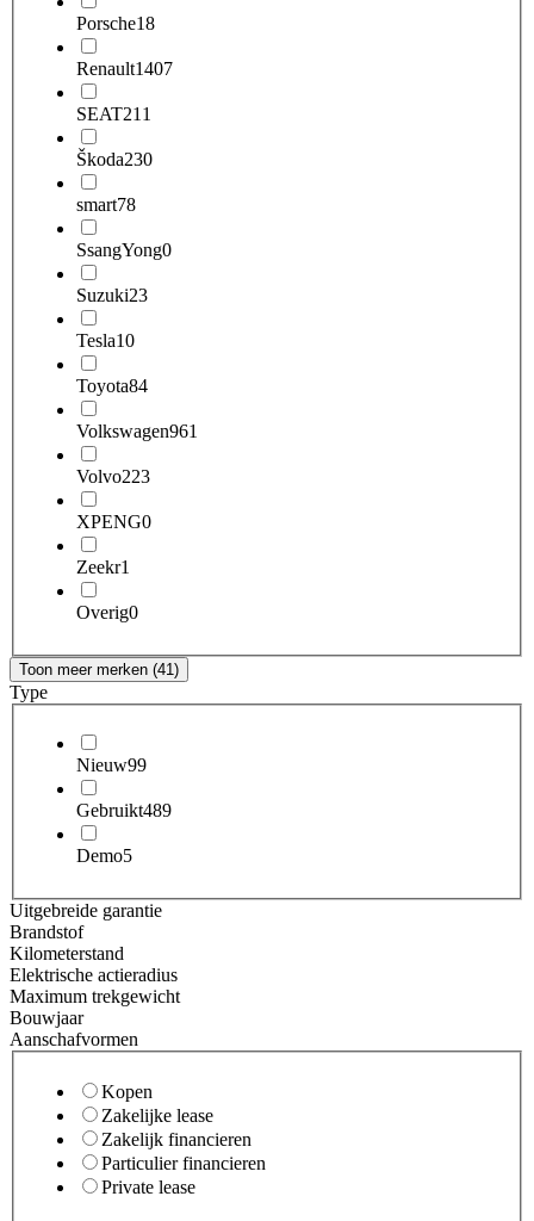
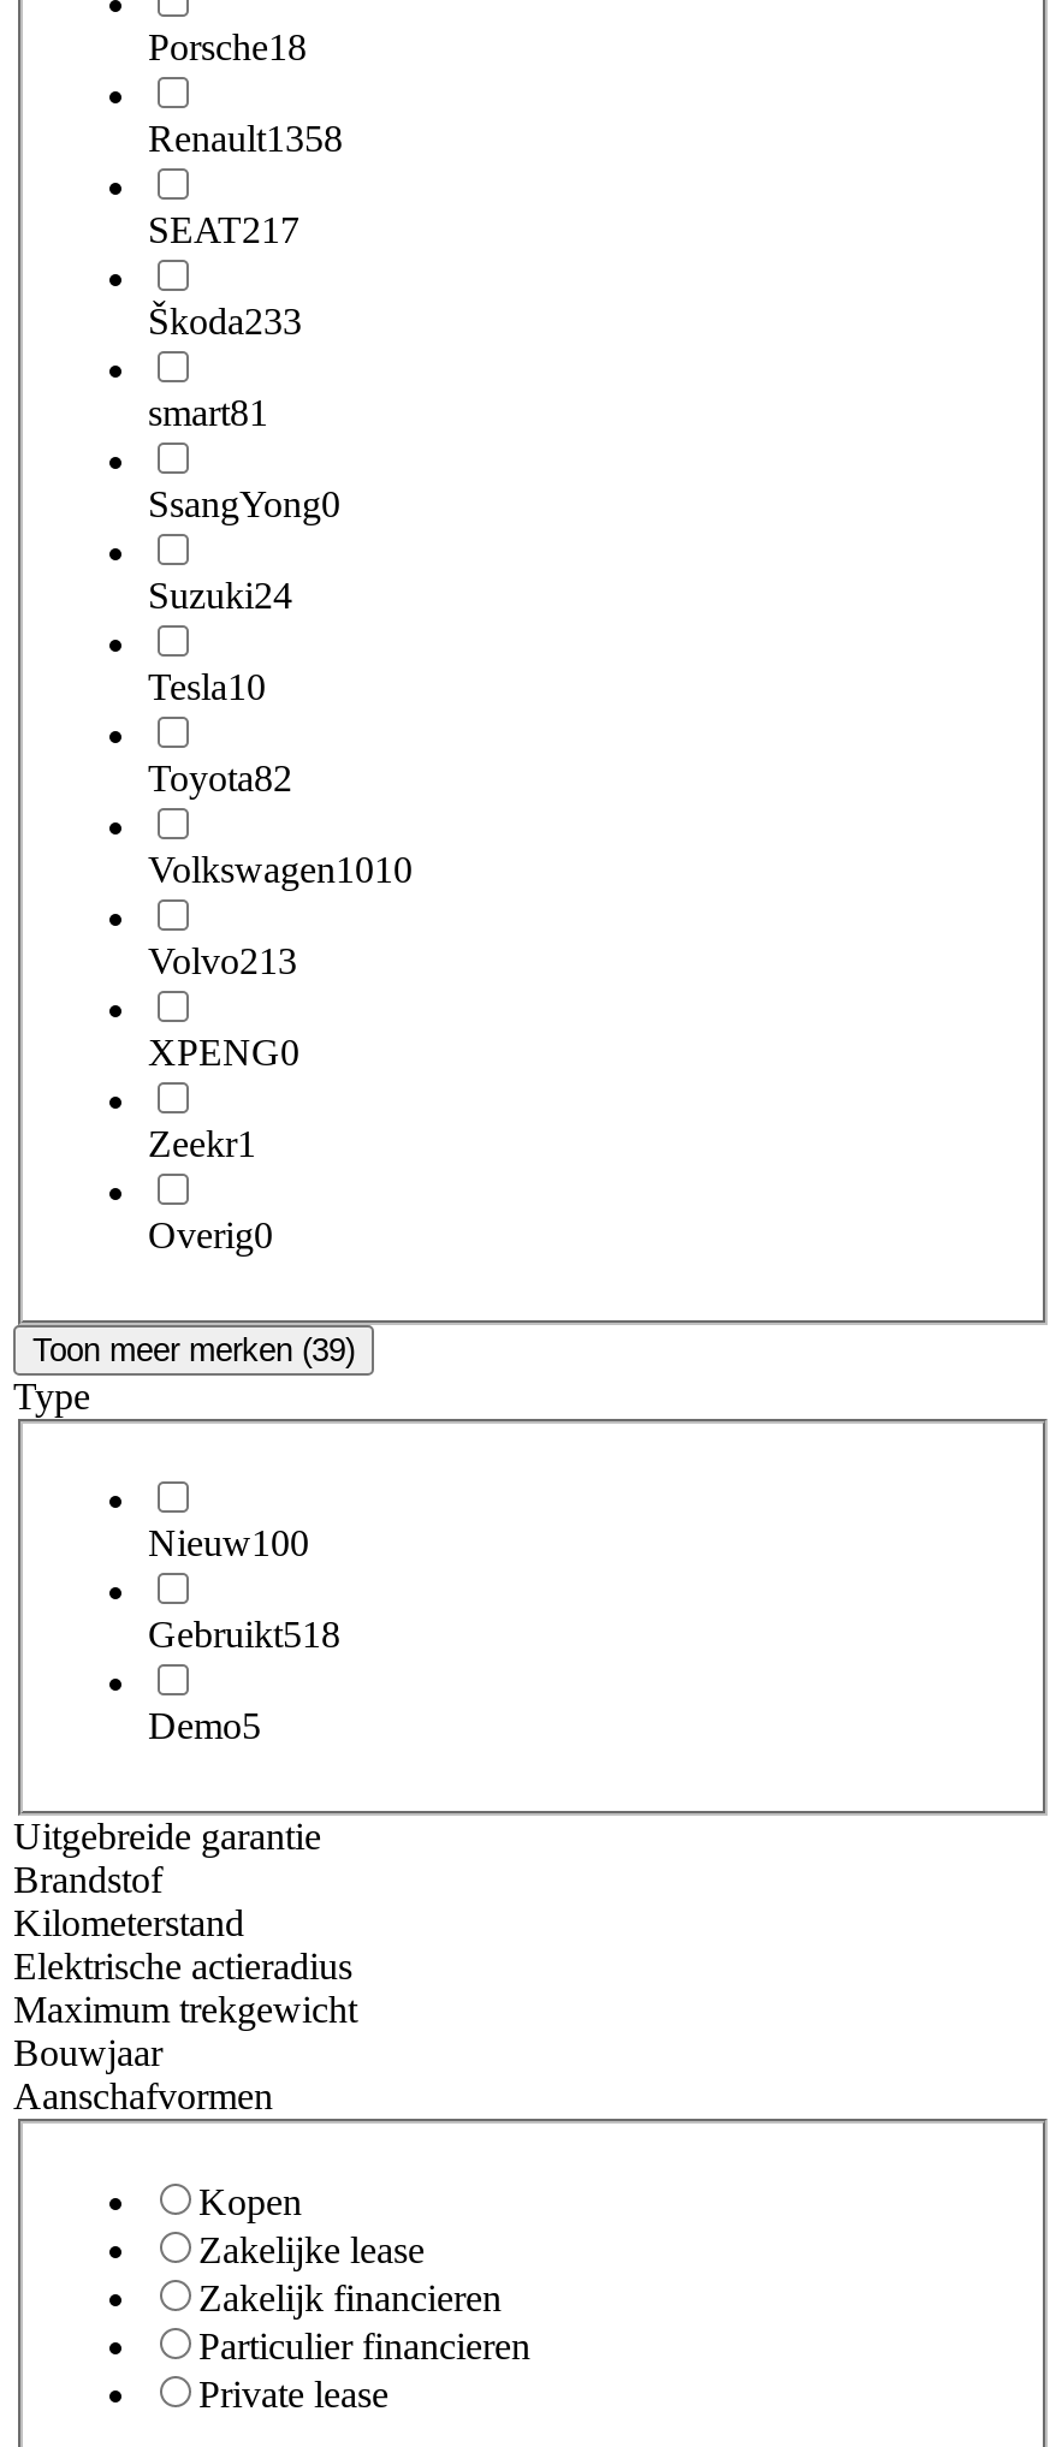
- Renault1407
+ Renault1358

- SEAT211
+ SEAT217

- Škoda230
+ Škoda233

- smart78
+ smart81

- Suzuki23
+ Suzuki24

- Toyota84
+ Toyota82

- Volkswagen961
+ Volkswagen1010

- Volvo223
+ Volvo213

- Toon meer merken (41)
+ Toon meer merken (39)

- Nieuw99
+ Nieuw100

- Gebruikt489
+ Gebruikt518
